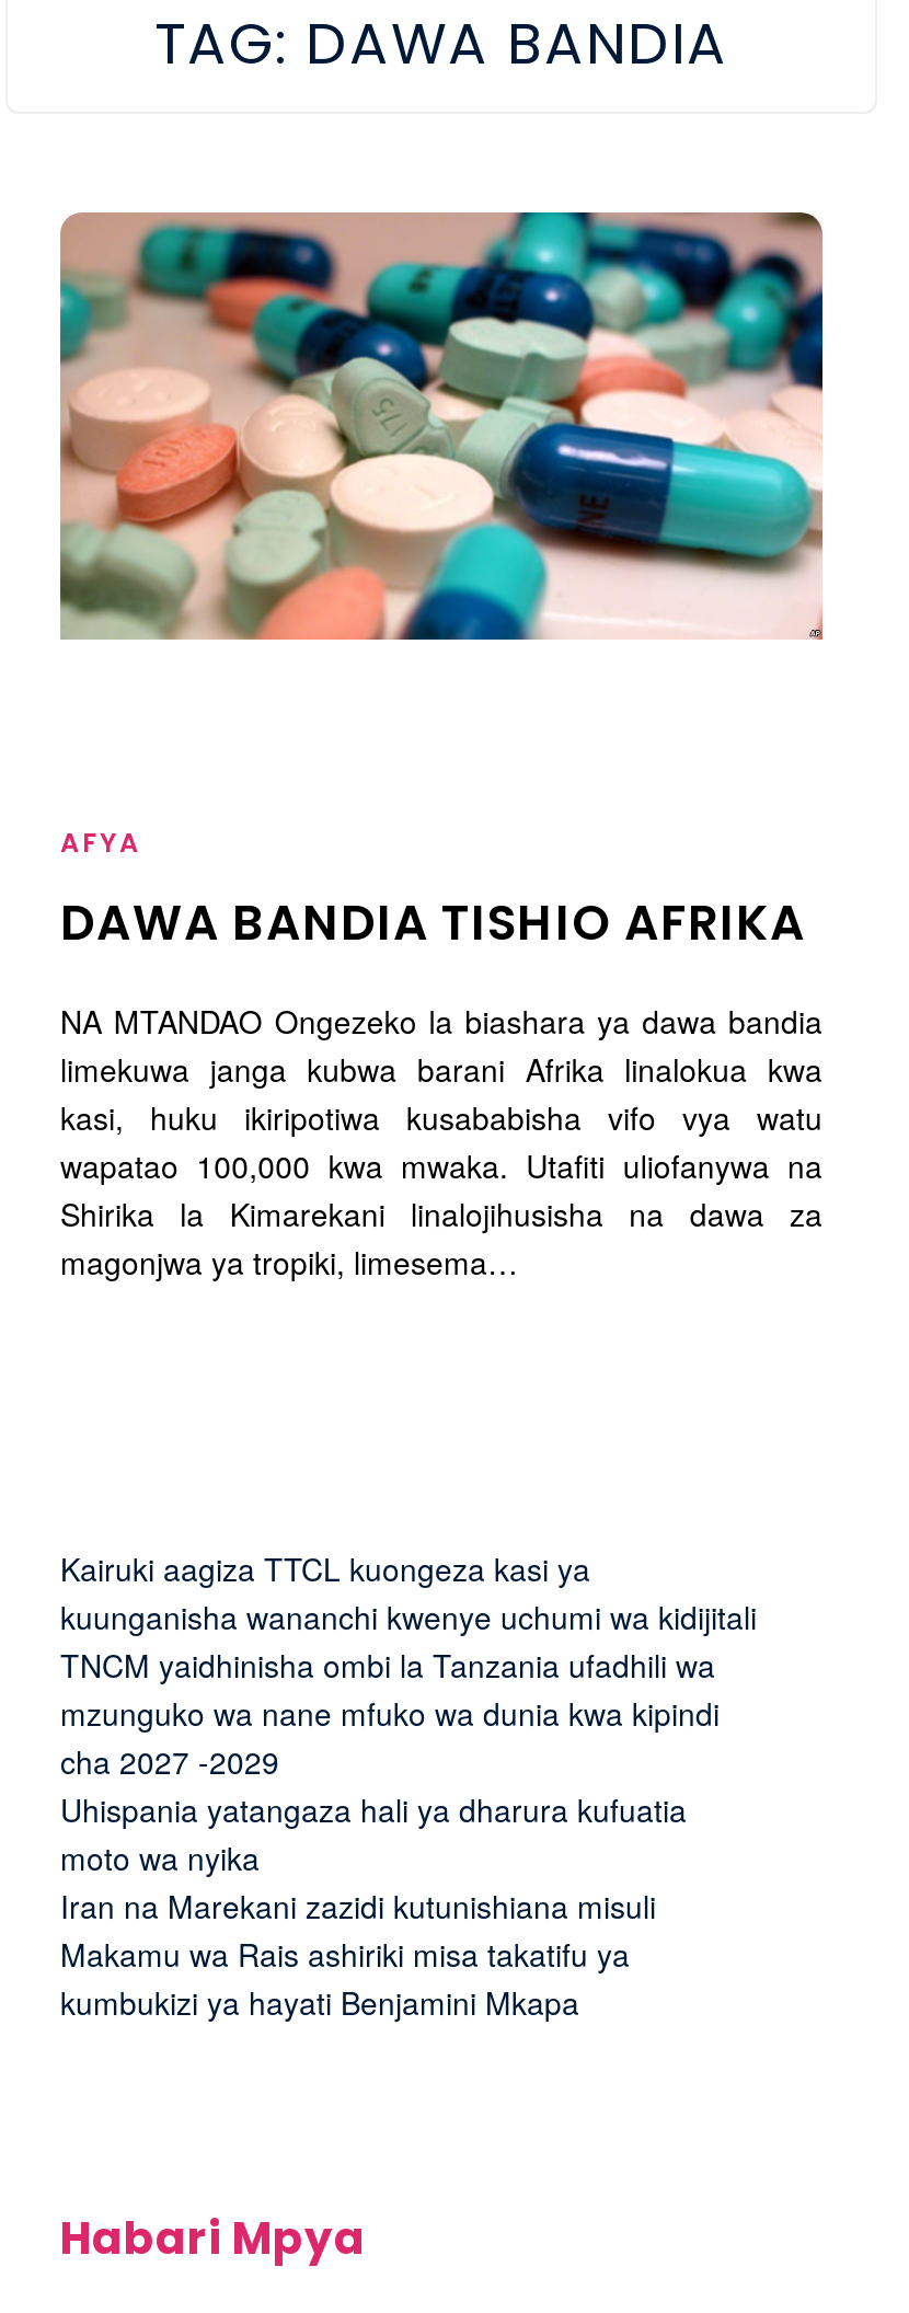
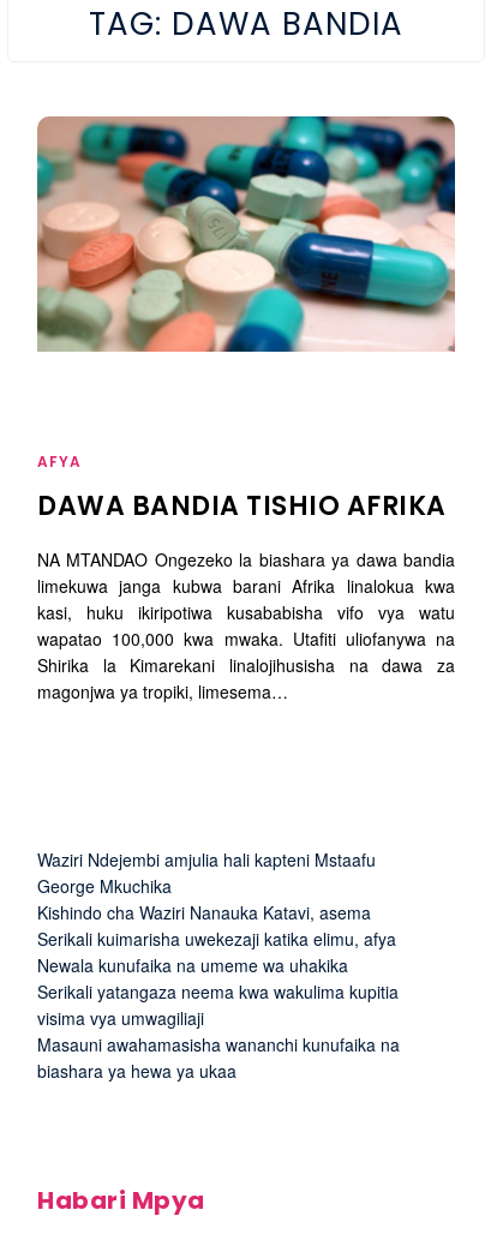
- Kairuki aagiza TTCL kuongeza kasi ya
- kuunganisha wananchi kwenye uchumi wa kidijitali
- TNCM yaidhinisha ombi la Tanzania ufadhili wa
- mzunguko wa nane mfuko wa dunia kwa kipindi
- cha 2027 -2029
- Uhispania yatangaza hali ya dharura kufuatia
- moto wa nyika
- Iran na Marekani zazidi kutunishiana misuli
- Makamu wa Rais ashiriki misa takatifu ya
- kumbukizi ya hayati Benjamini Mkapa
+ Waziri Ndejembi amjulia hali kapteni Mstaafu
+ George Mkuchika
+ Kishindo cha Waziri Nanauka Katavi, asema
+ Serikali kuimarisha uwekezaji katika elimu, afya
+ Newala kunufaika na umeme wa uhakika
+ Serikali yatangaza neema kwa wakulima kupitia
+ visima vya umwagiliaji
+ Masauni awahamasisha wananchi kunufaika na
+ biashara ya hewa ya ukaa
